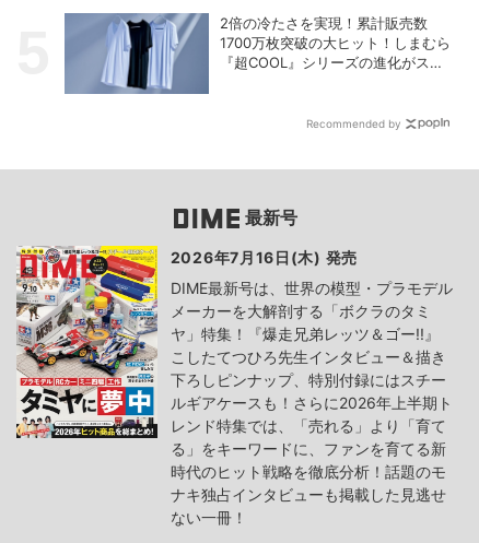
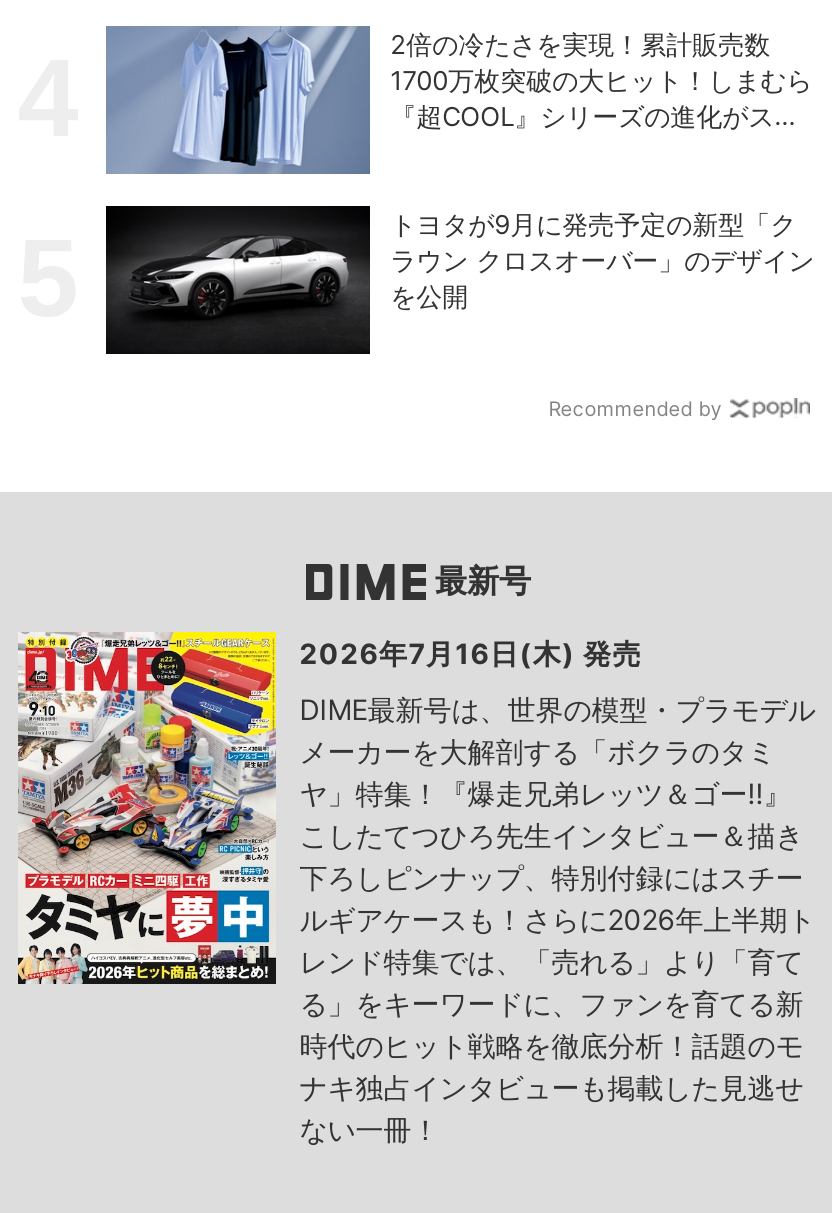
+ [image]
+ トヨタが9月に発売予定の新型「ク
+ ラウン クロスオーバー」のデザイン
+ を公開
